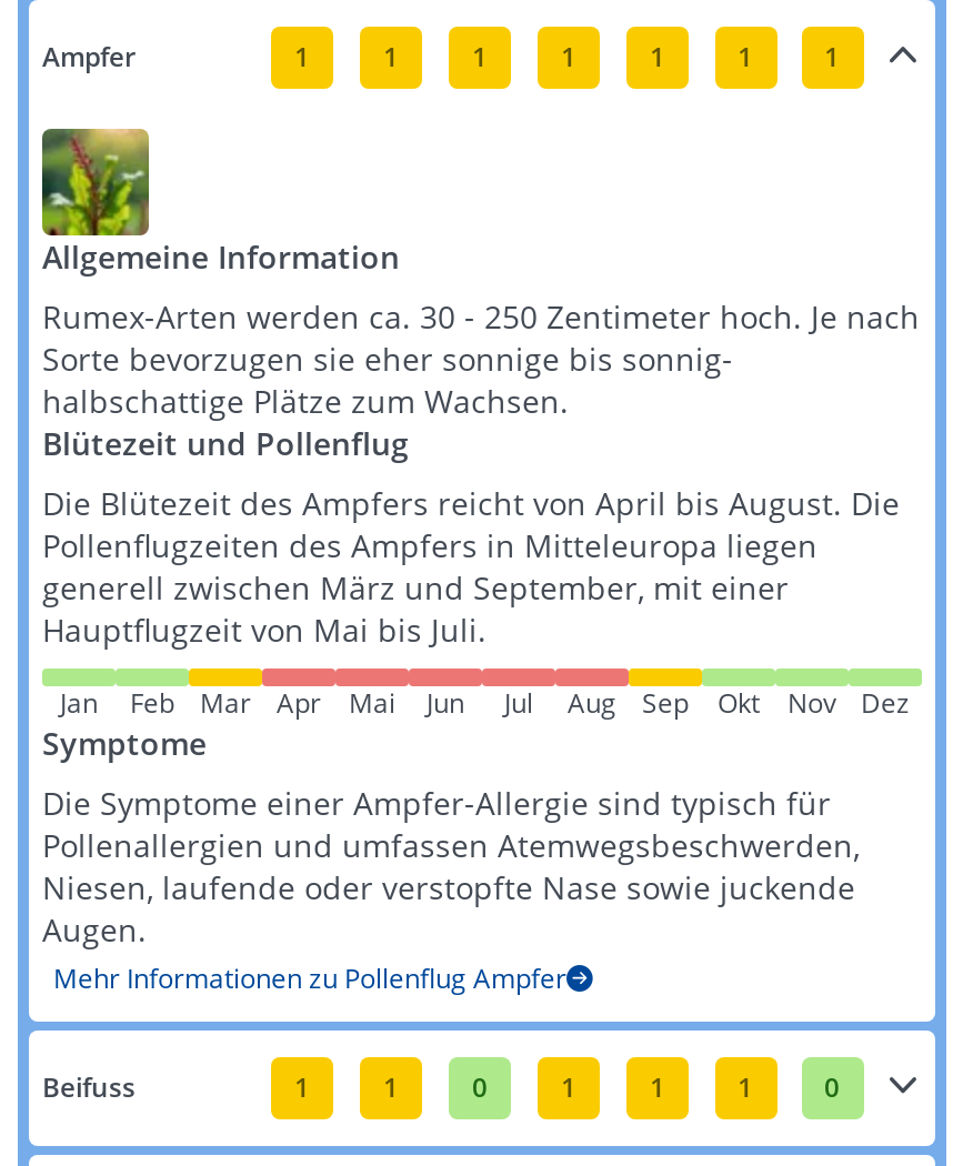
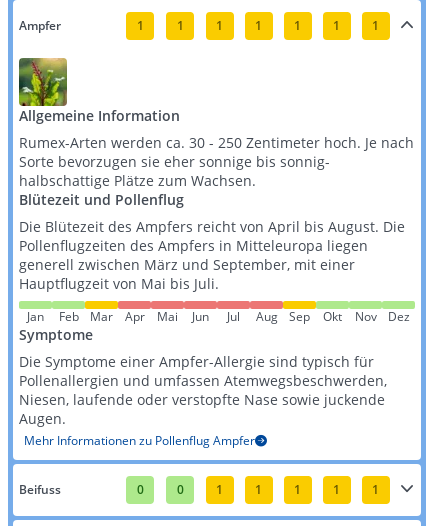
- 1
- 1
+ 0

- 0
+ 1
+ 1
